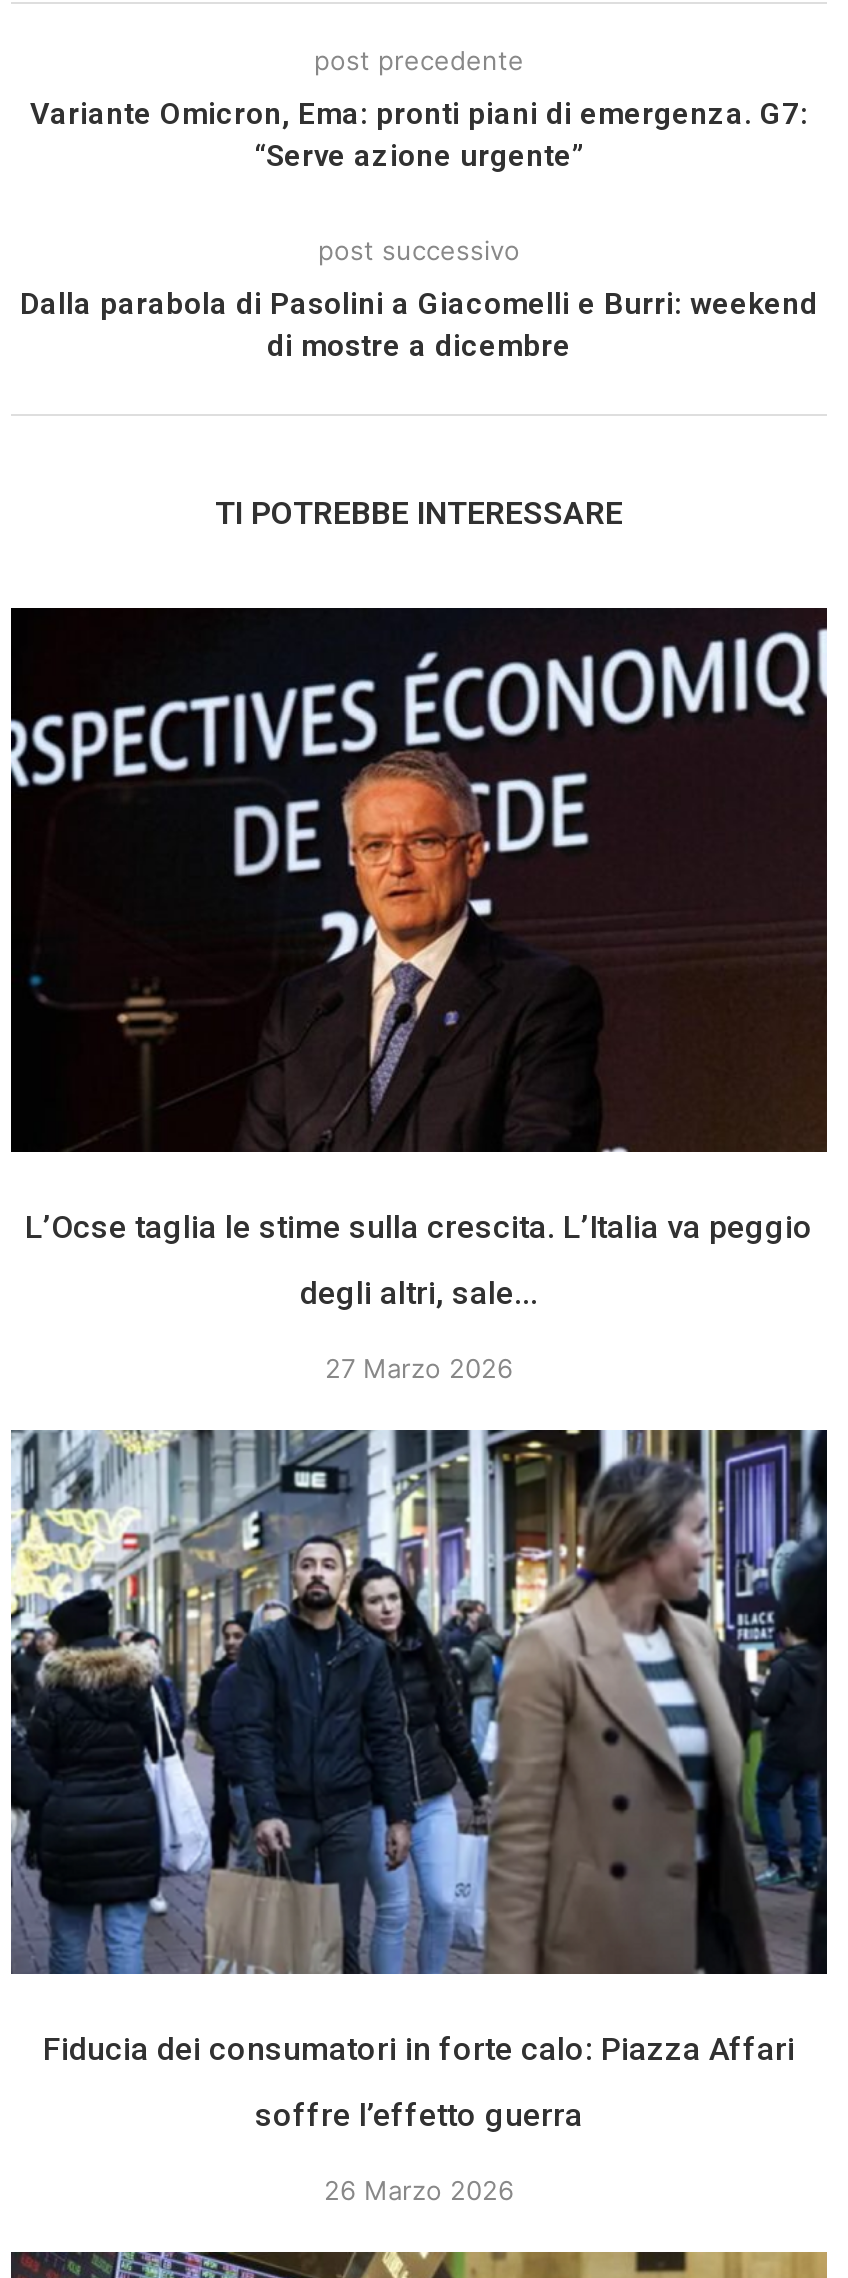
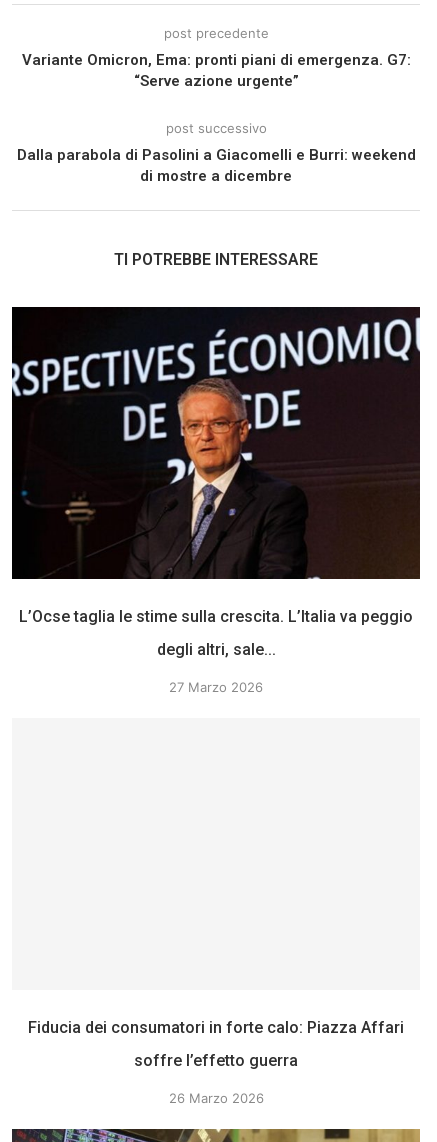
- [image]
